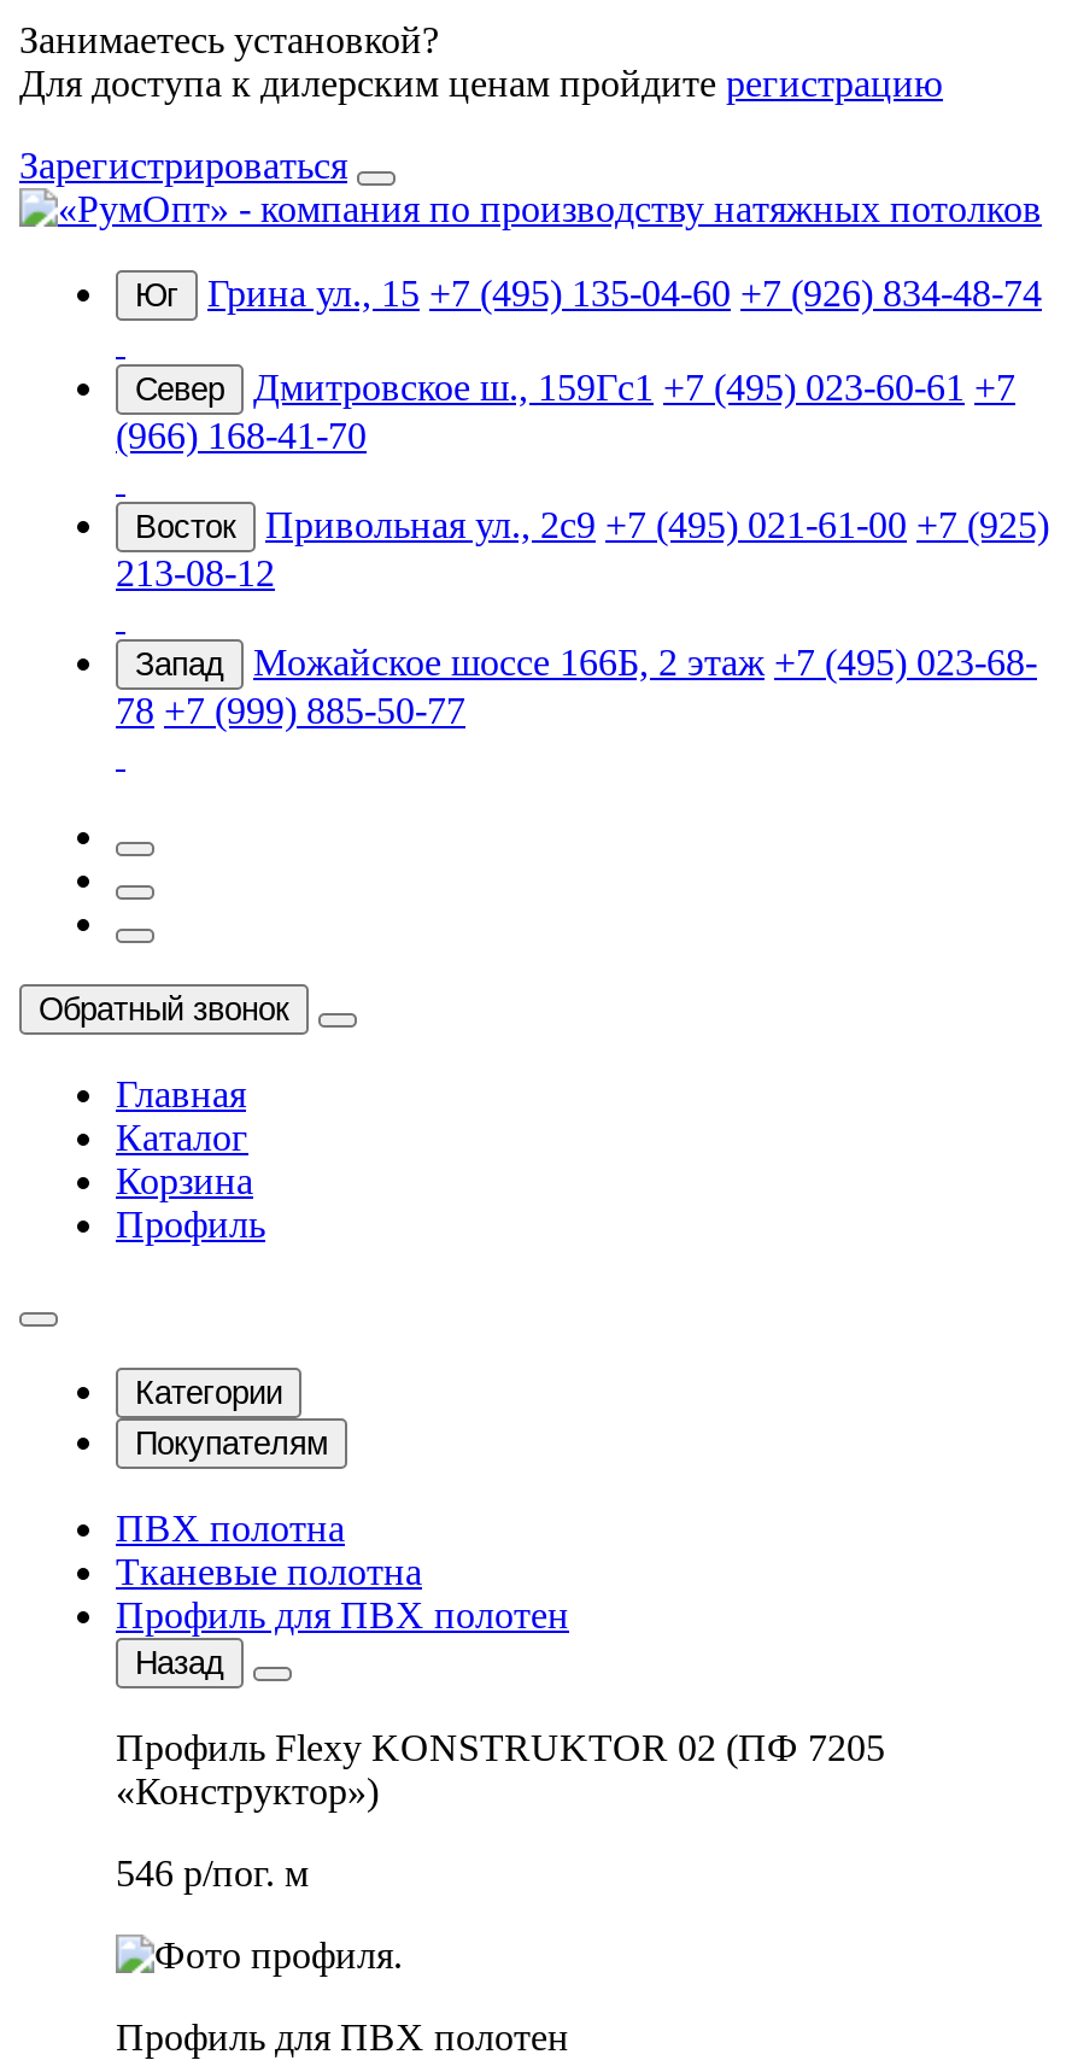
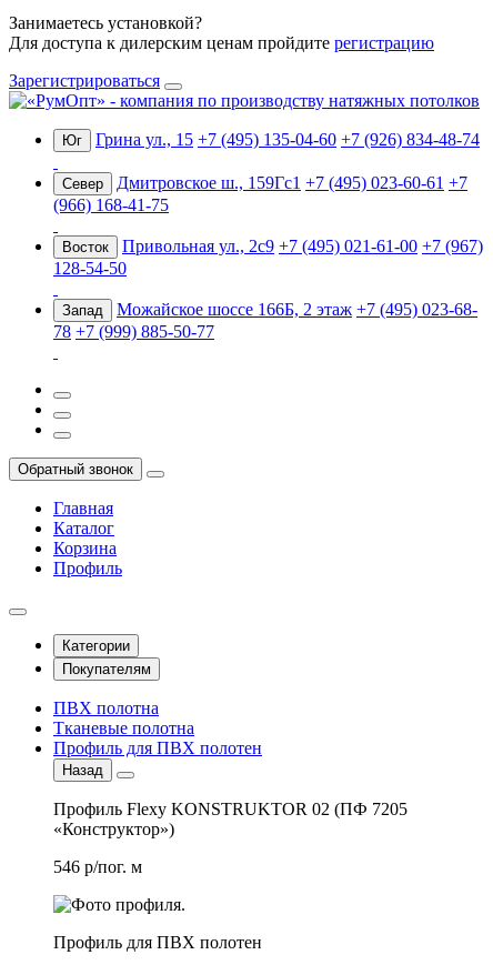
- (966) 168-41-70
+ (966) 168-41-75

- Привольная ул., 2с9 +7 (495) 021-61-00 +7 (925)
+ Привольная ул., 2с9 +7 (495) 021-61-00 +7 (967)

- 213-08-12
+ 128-54-50
